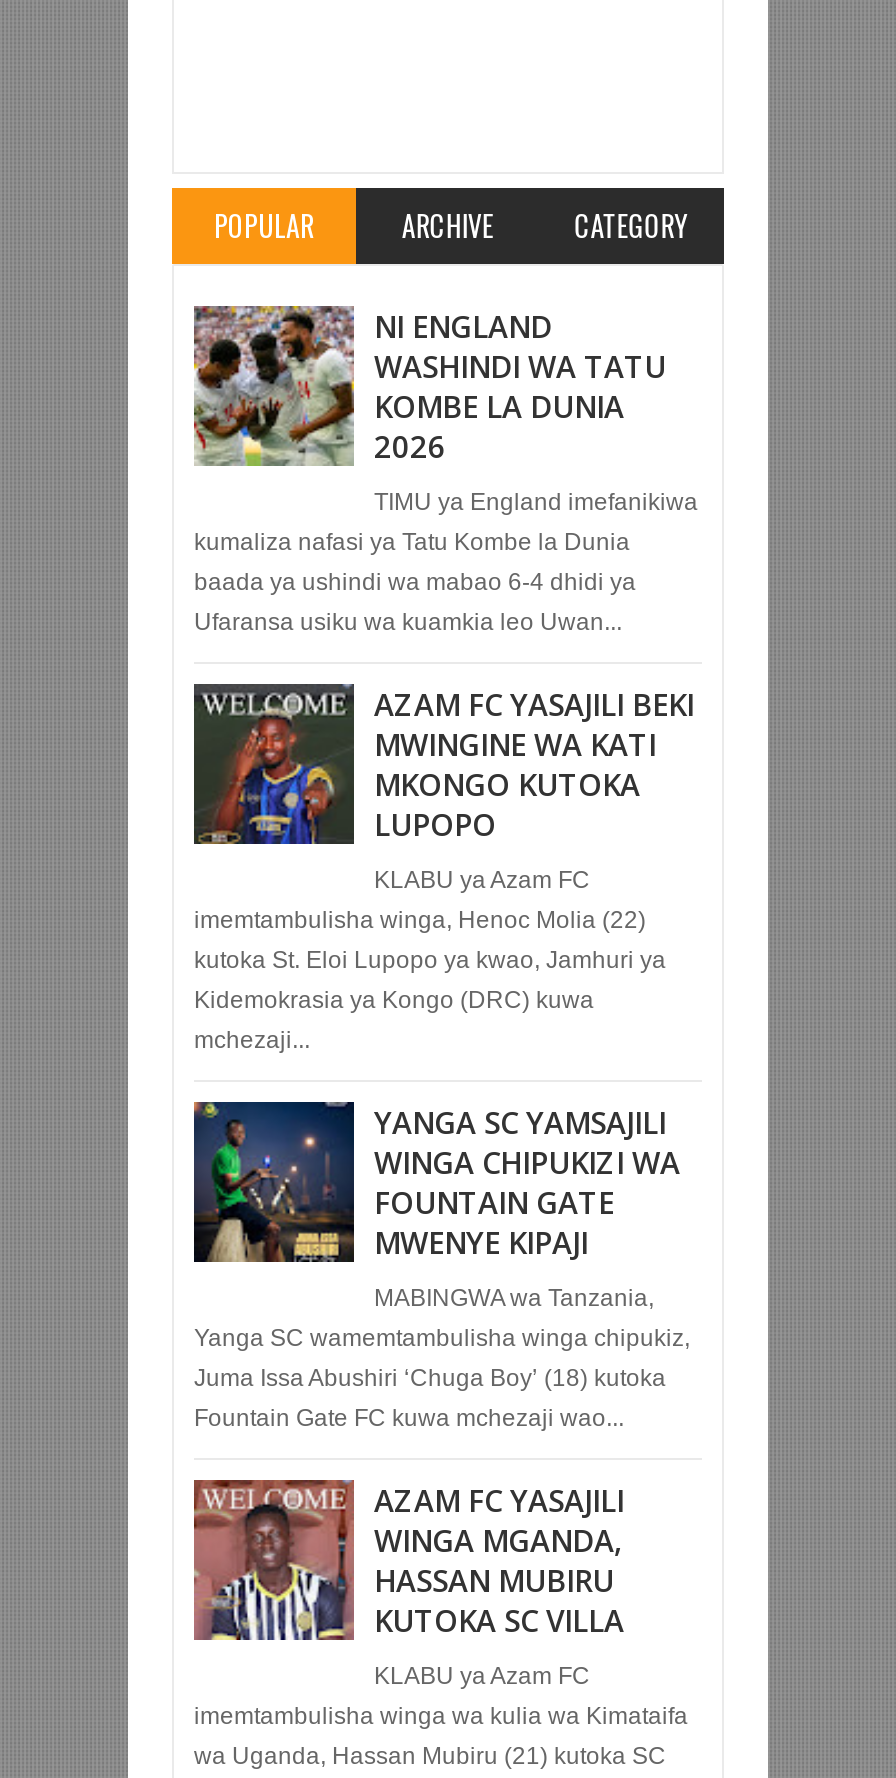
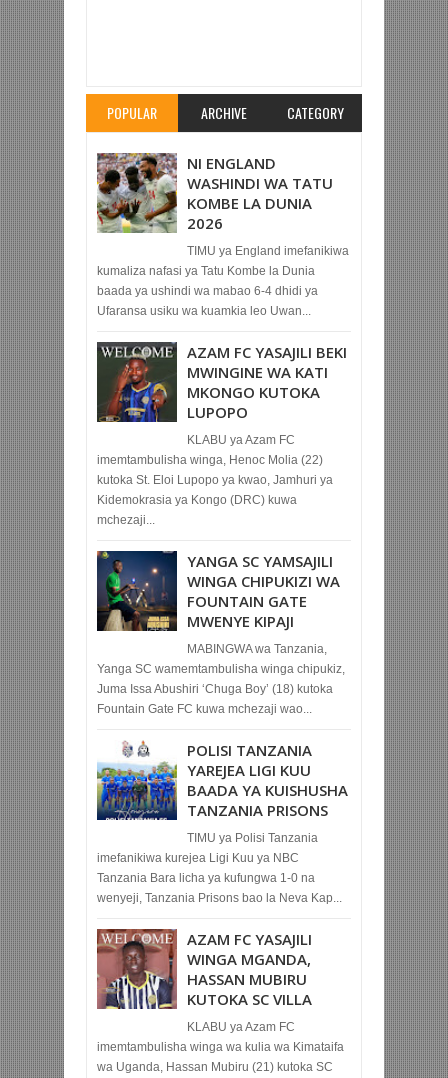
+ [image]
+ POLISI TANZANIA
+ YAREJEA LIGI KUU
+ BAADA YA KUISHUSHA
+ TANZANIA PRISONS
+ TIMU ya Polisi Tanzania
+ imefanikiwa kurejea Ligi Kuu ya NBC
+ Tanzania Bara licha ya kufungwa 1-0 na
+ wenyeji, Tanzania Prisons bao la Neva Kap...
